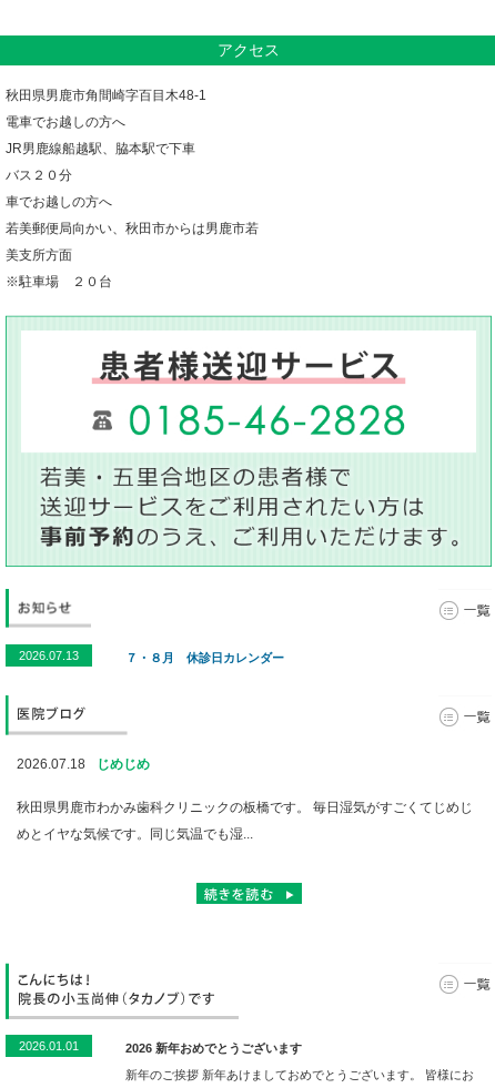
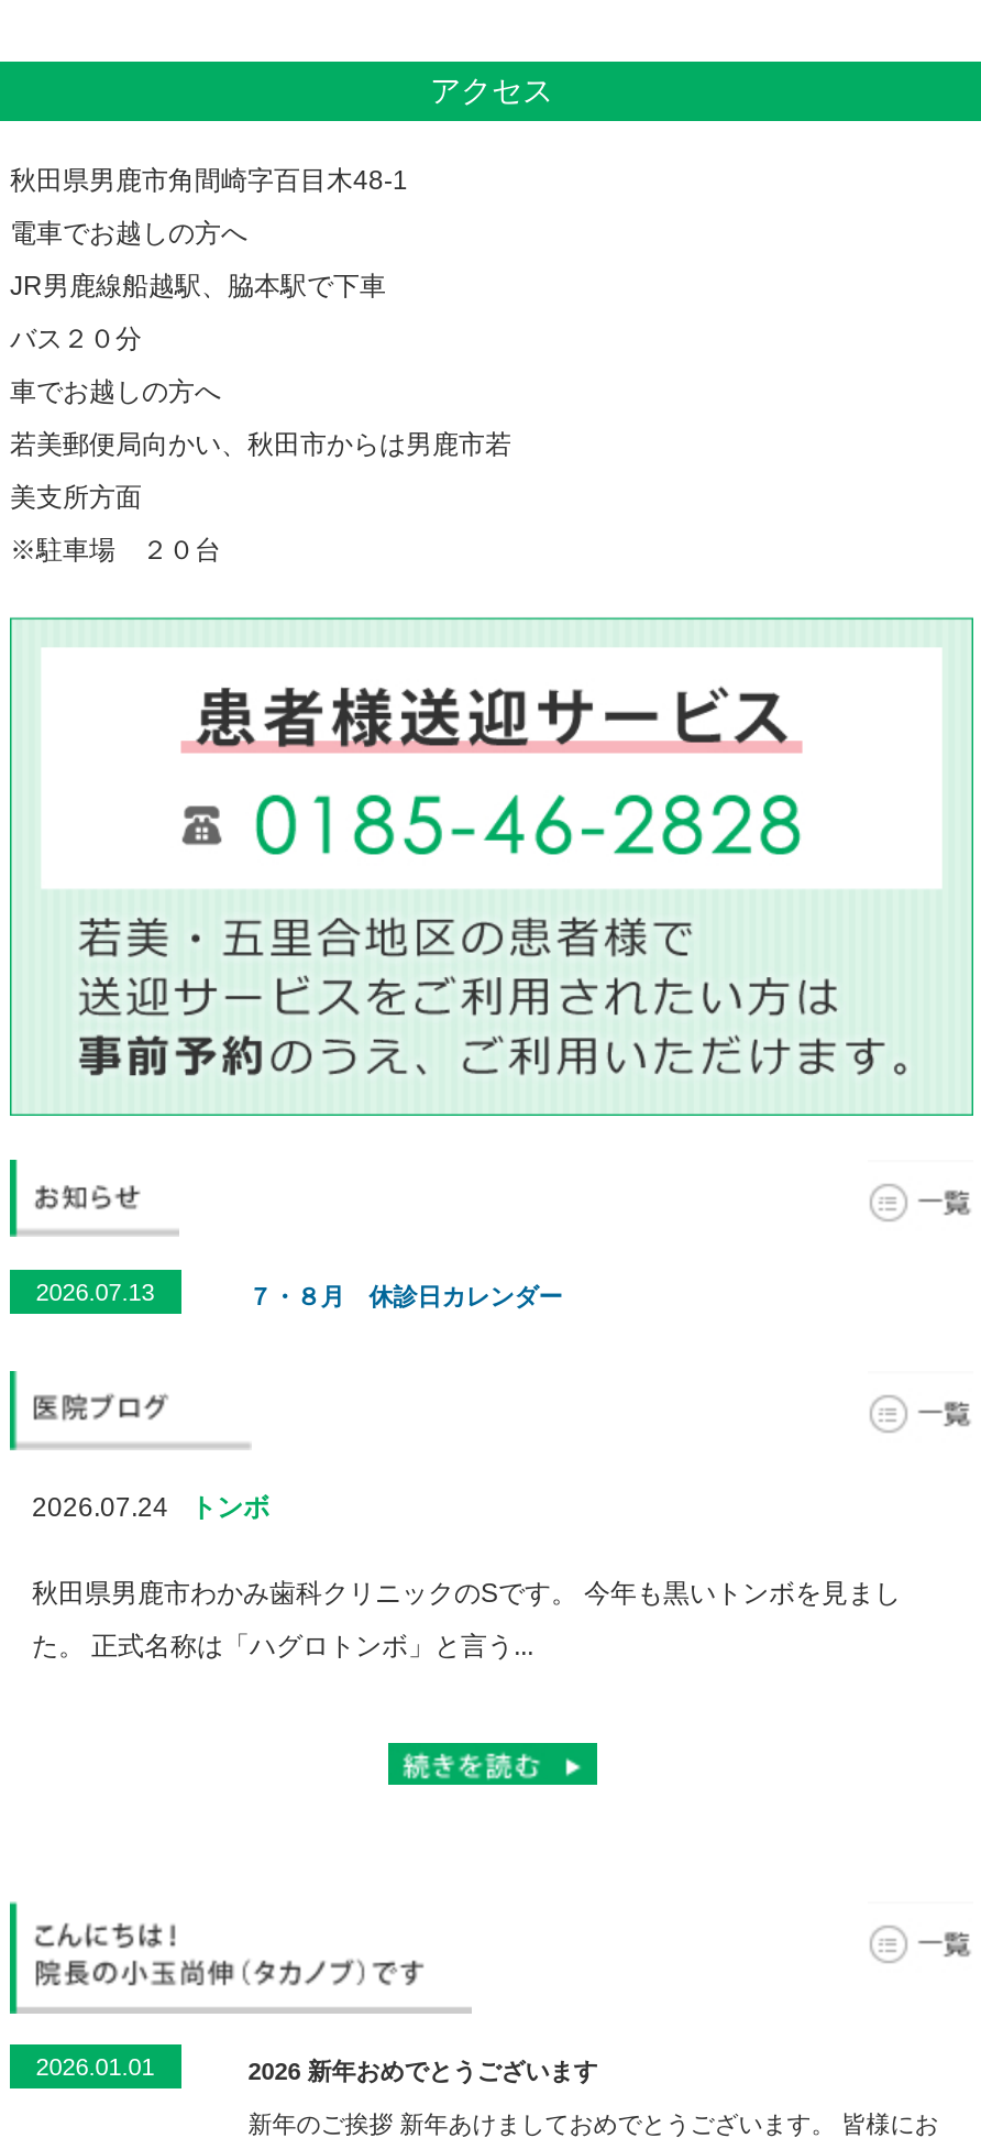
- 2026.07.18
- じめじめ
+ 2026.07.24
+ トンボ

- 秋田県男鹿市わかみ歯科クリニックの板橋です。 毎日湿気がすごくてじめじ
+ 秋田県男鹿市わかみ歯科クリニックのSです。 今年も黒いトンボを見まし

- めとイヤな気候です。同じ気温でも湿...
+ た。 正式名称は「ハグロトンボ」と言う...
